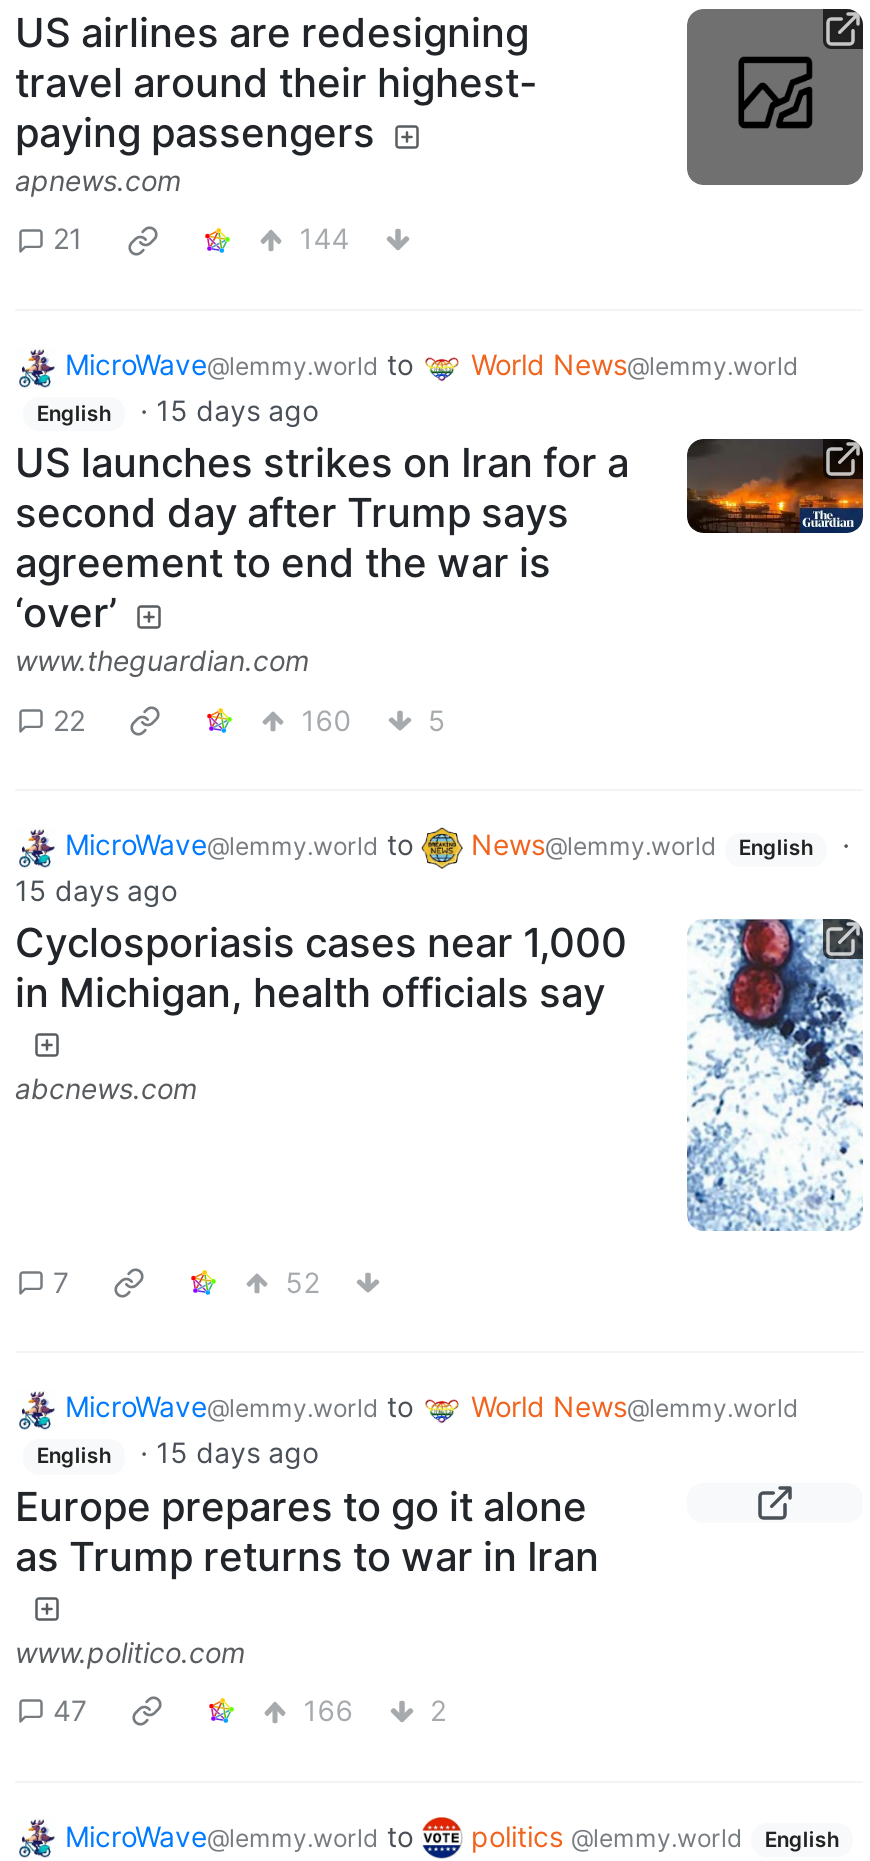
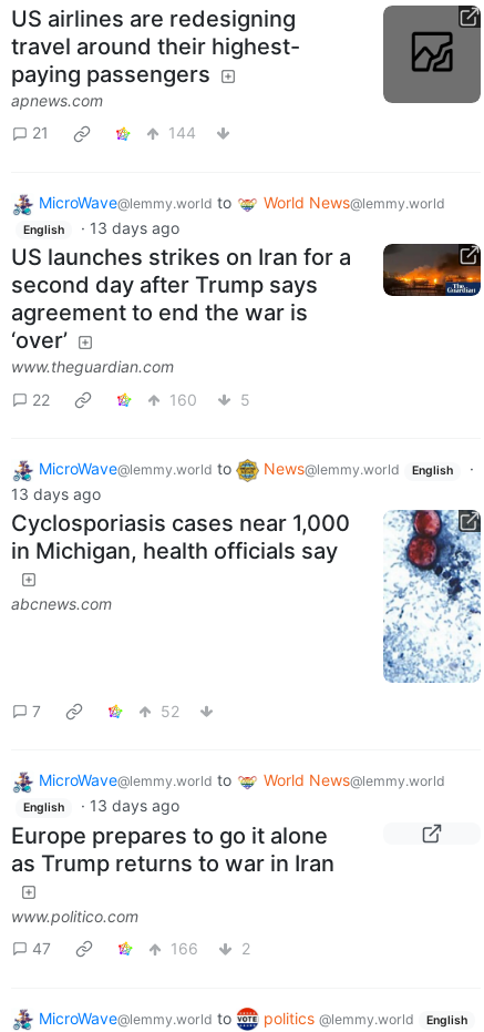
- English · 15 days ago
+ English · 13 days ago

- 15 days ago
+ 13 days ago

- English · 15 days ago
+ English · 13 days ago
